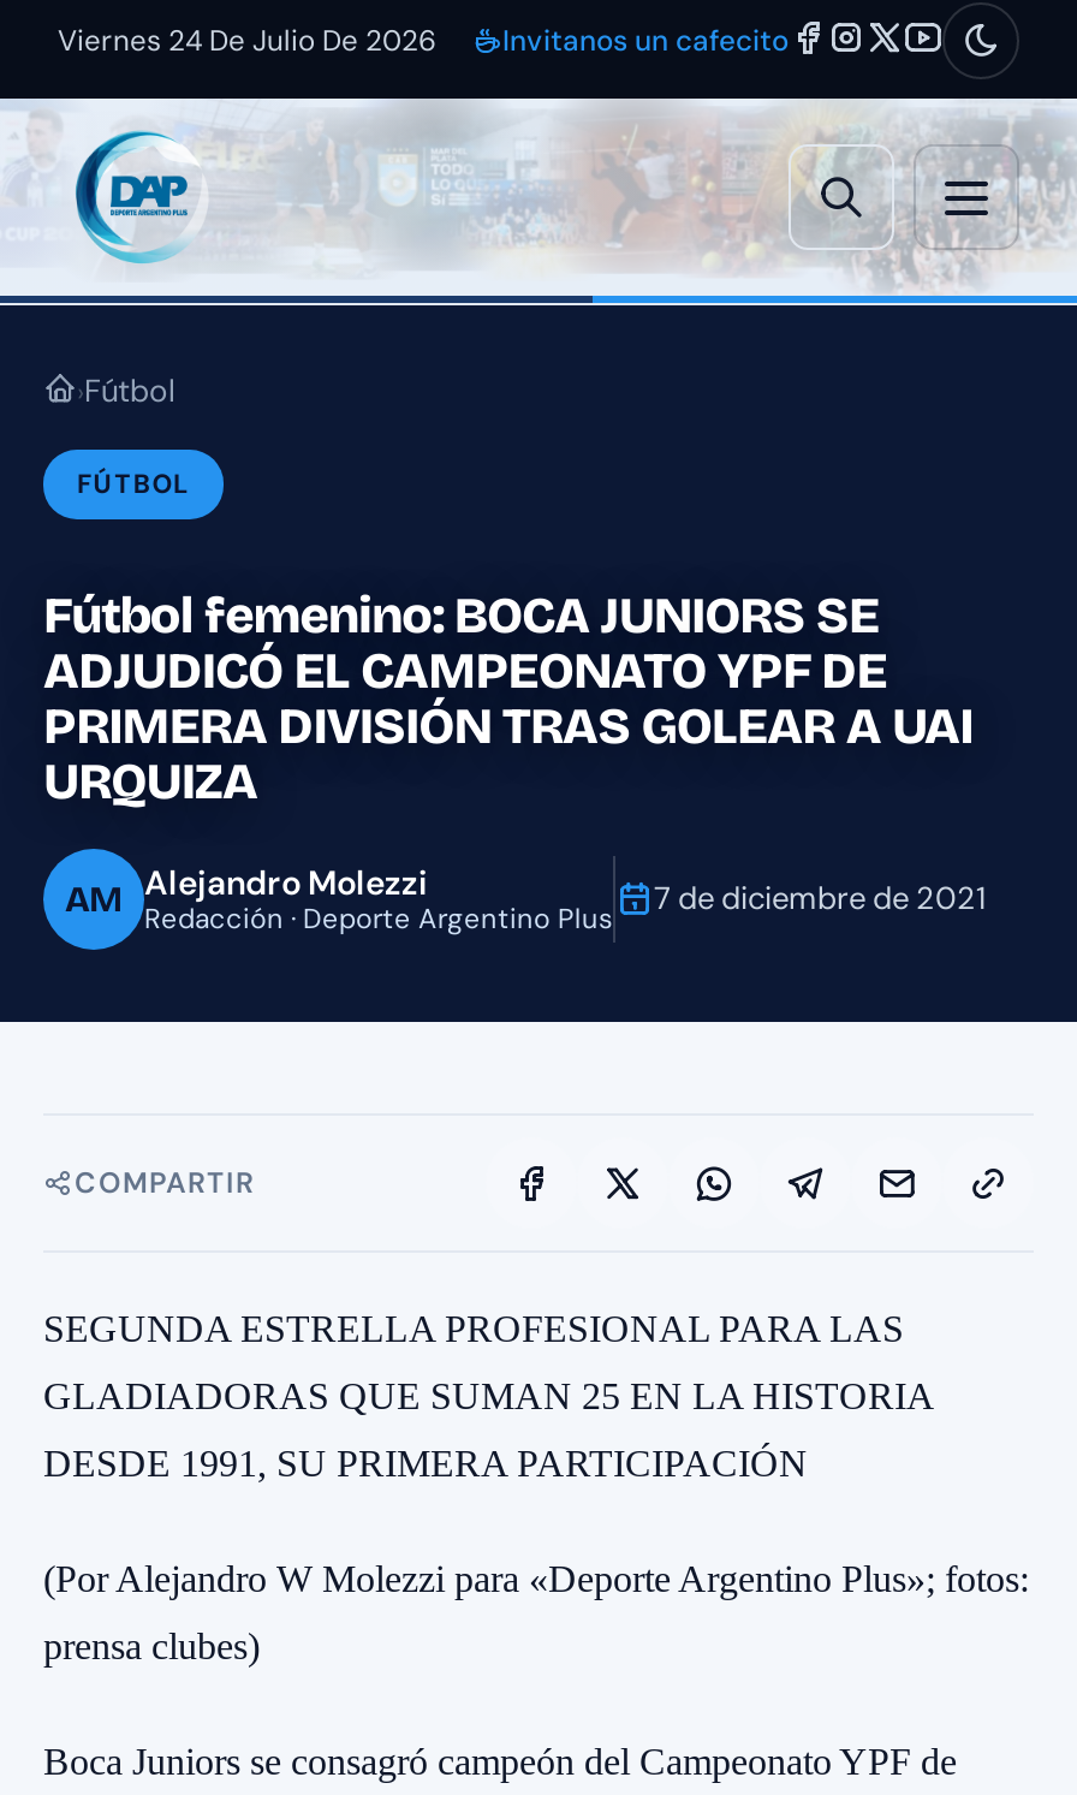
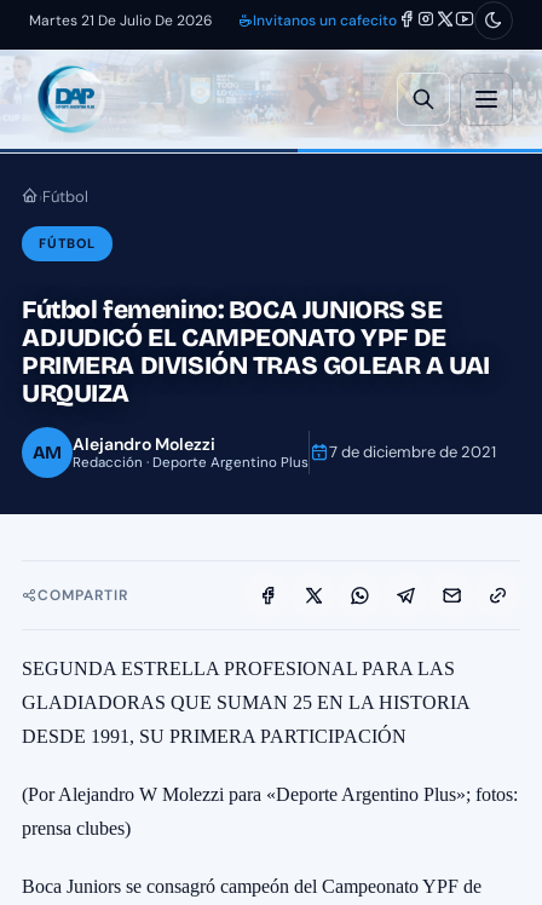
- Viernes 24 De Julio De 2026
+ Martes 21 De Julio De 2026
